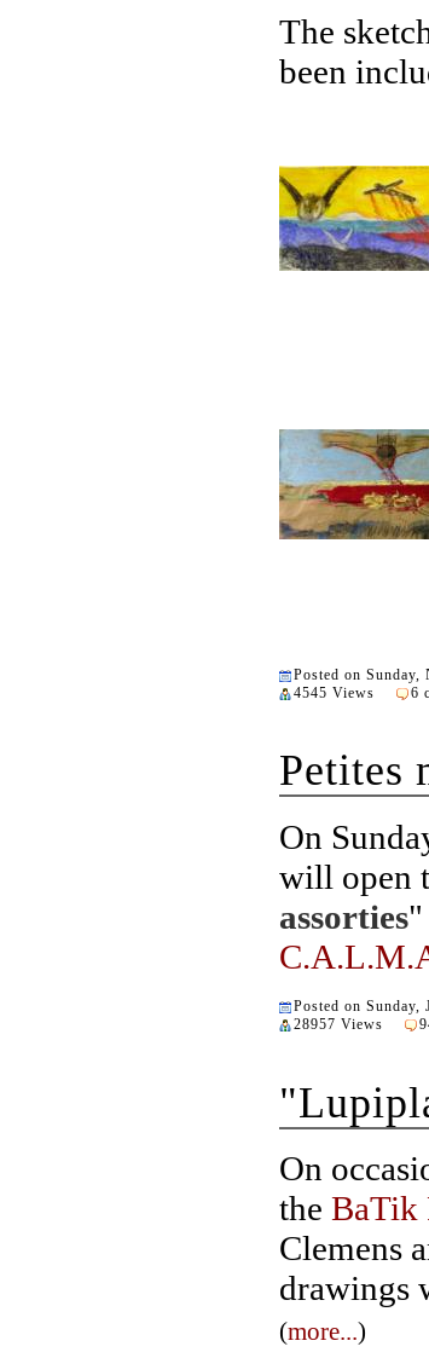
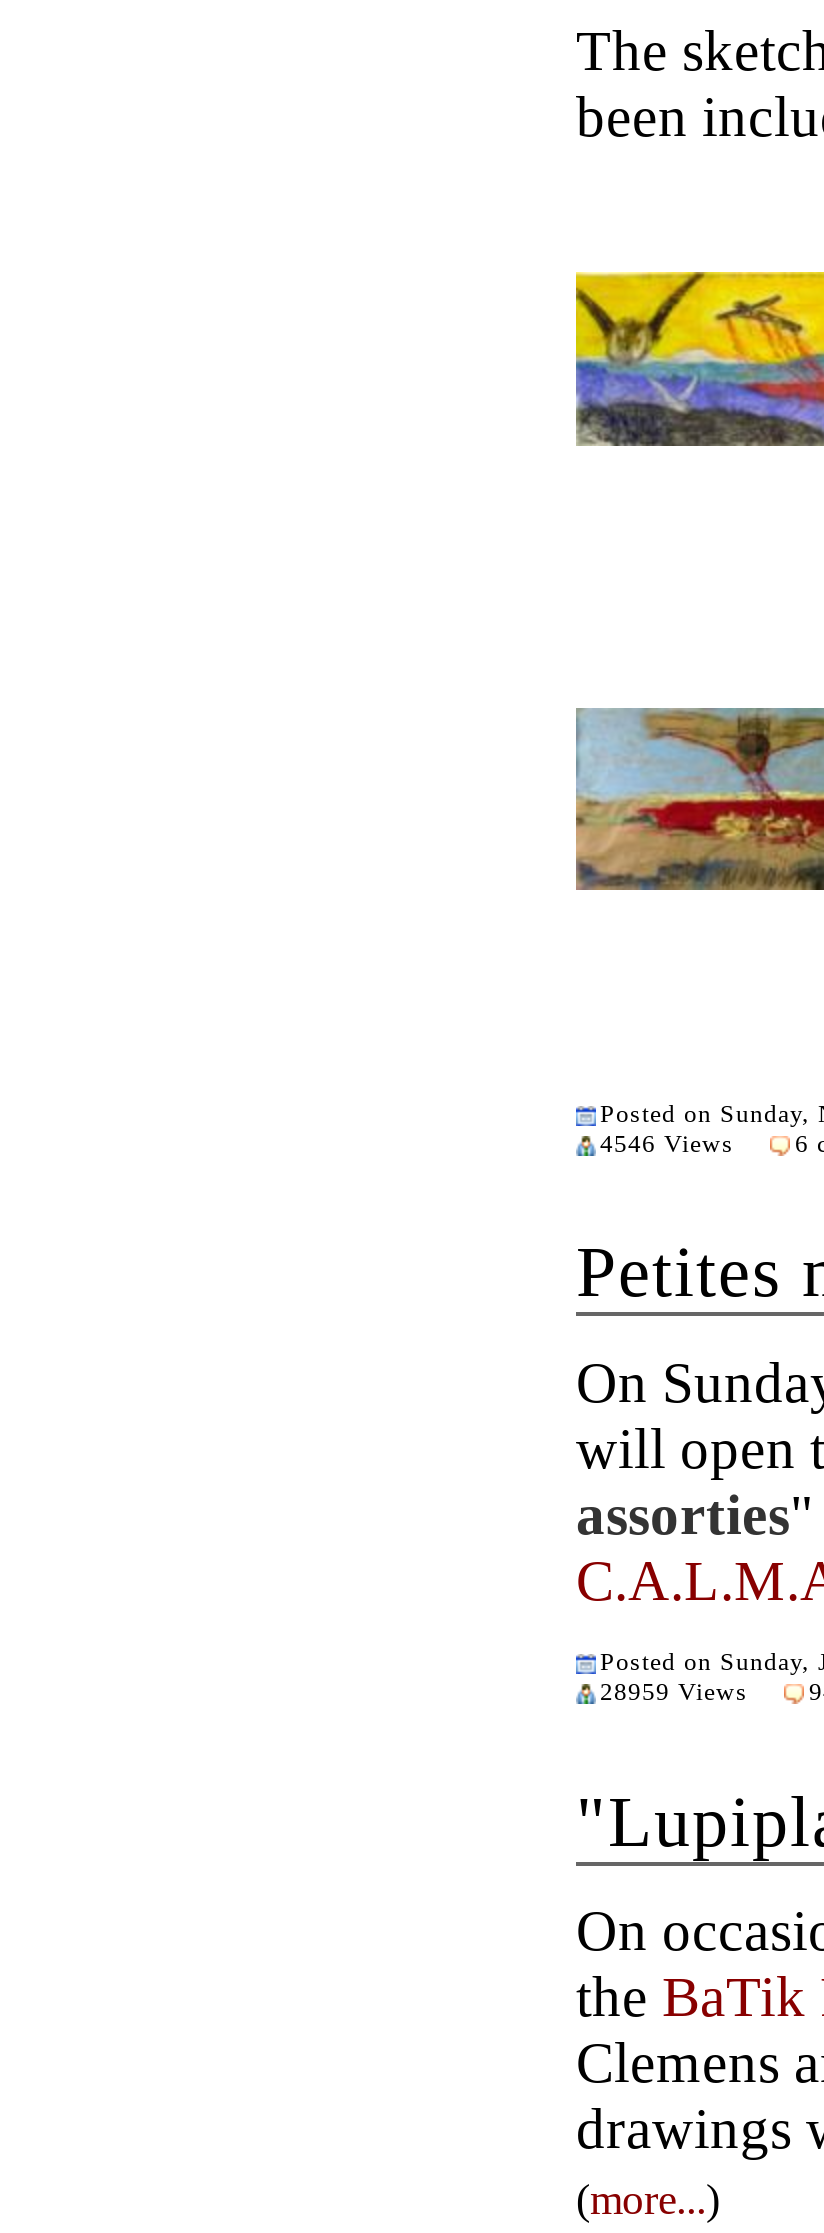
- 4545 Views
+ 4546 Views

- 28957 Views
+ 28959 Views
